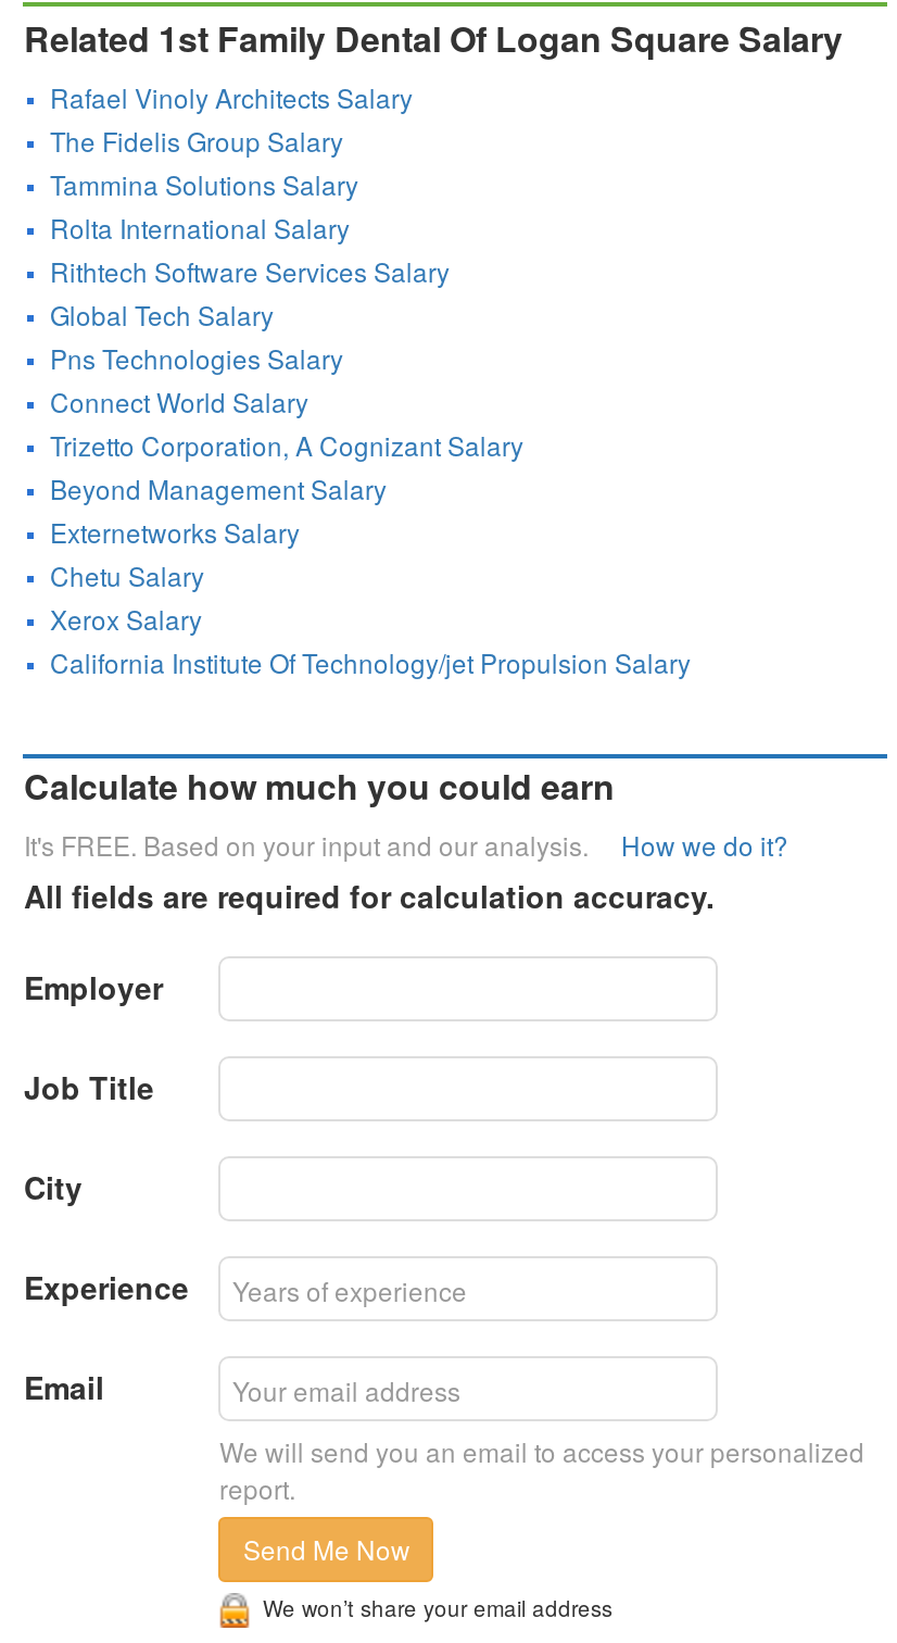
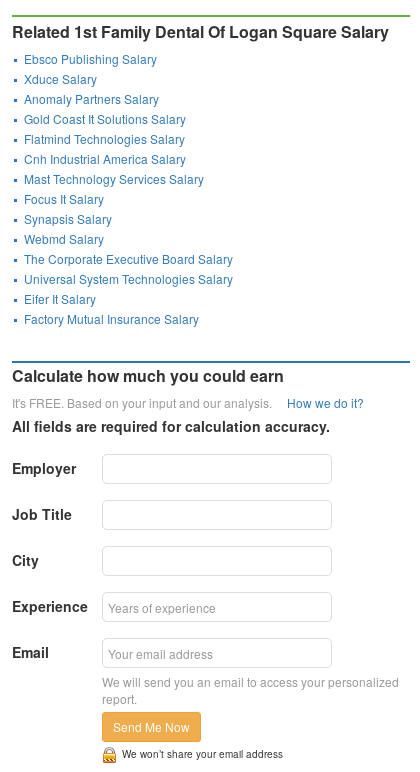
- Rafael Vinoly Architects Salary
- The Fidelis Group Salary
- Tammina Solutions Salary
- Rolta International Salary
- Rithtech Software Services Salary
- Global Tech Salary
- Pns Technologies Salary
- Connect World Salary
- Trizetto Corporation, A Cognizant Salary
- Beyond Management Salary
- Externetworks Salary
- Chetu Salary
- Xerox Salary
- California Institute Of Technology/jet Propulsion Salary
+ Ebsco Publishing Salary
+ Xduce Salary
+ Anomaly Partners Salary
+ Gold Coast It Solutions Salary
+ Flatmind Technologies Salary
+ Cnh Industrial America Salary
+ Mast Technology Services Salary
+ Focus It Salary
+ Synapsis Salary
+ Webmd Salary
+ The Corporate Executive Board Salary
+ Universal System Technologies Salary
+ Eifer It Salary
+ Factory Mutual Insurance Salary
